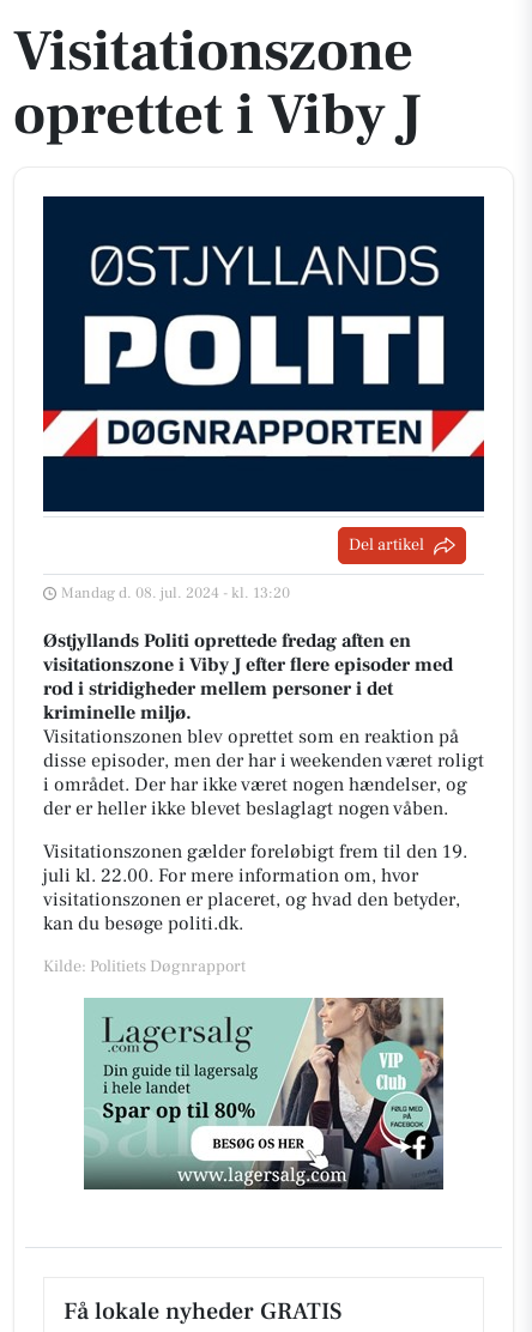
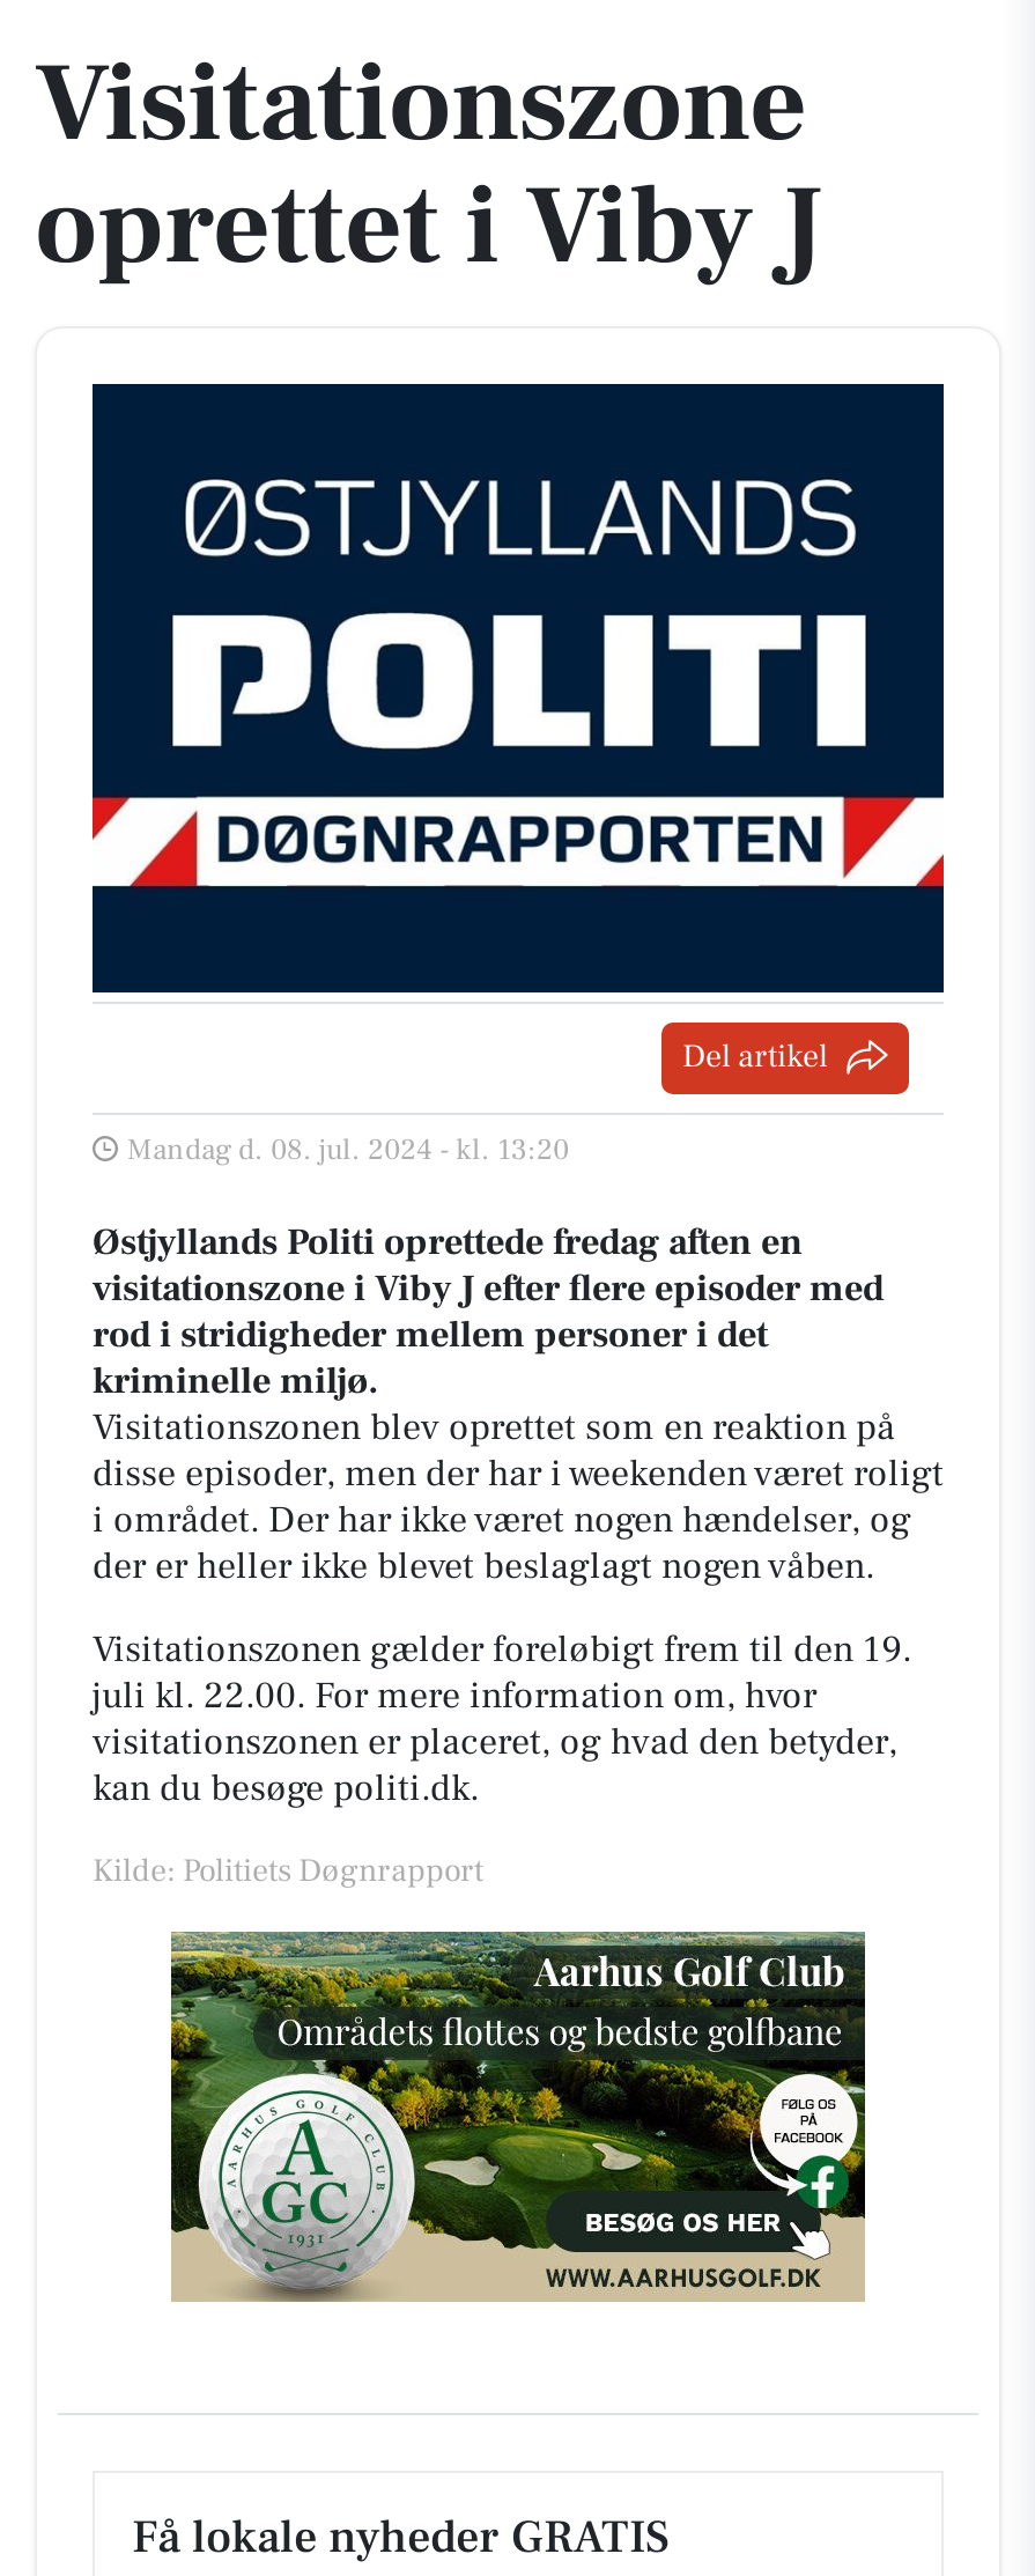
- [image]
+ [image]
